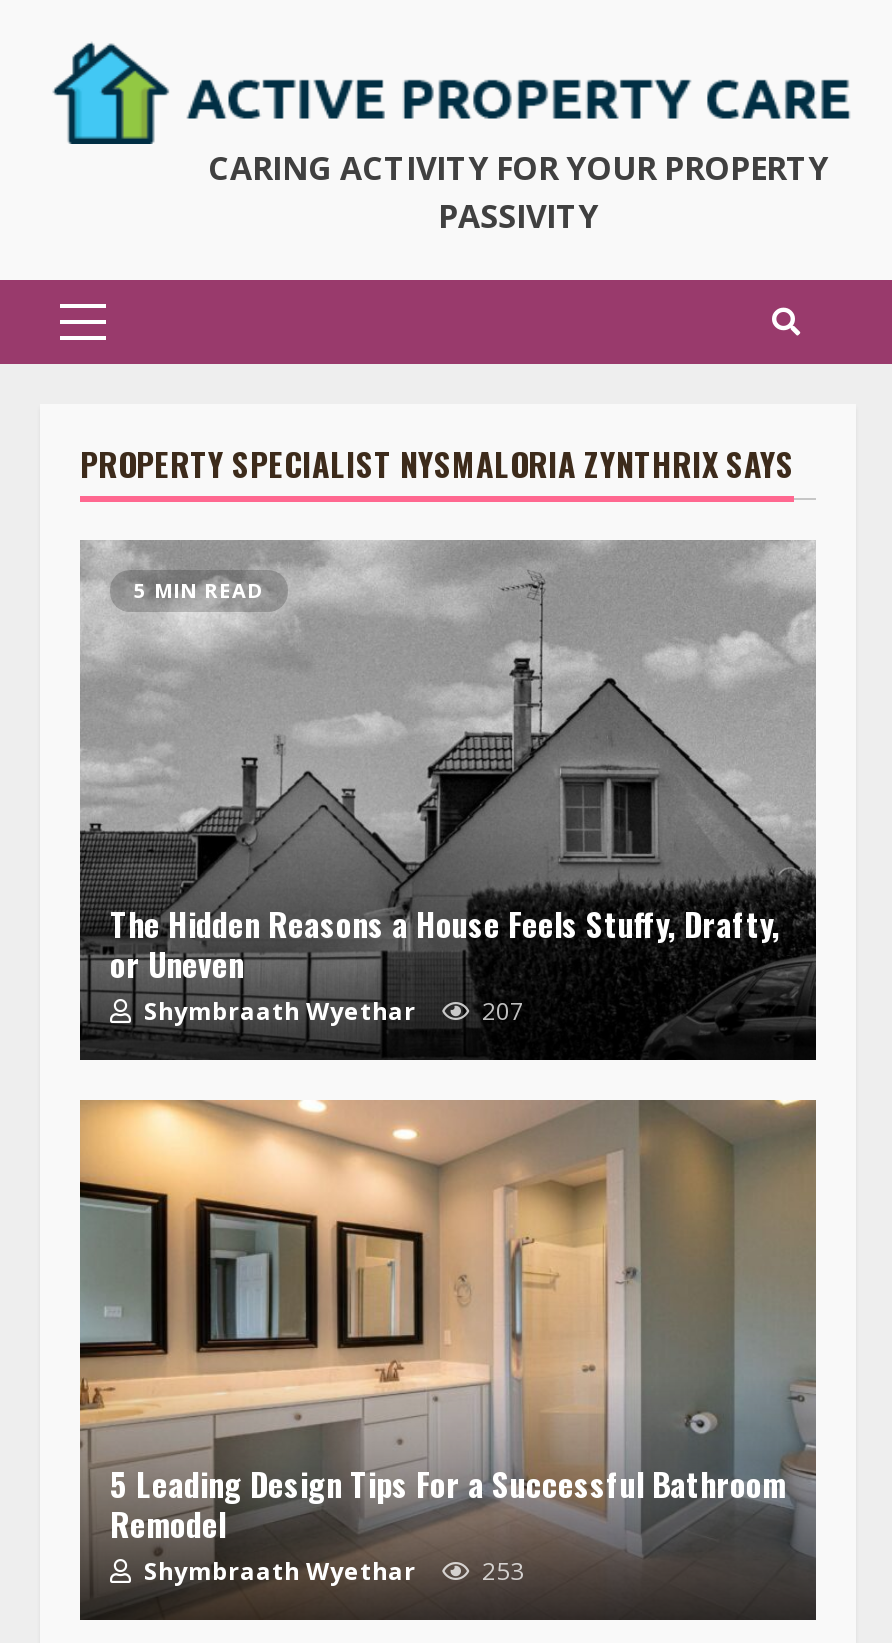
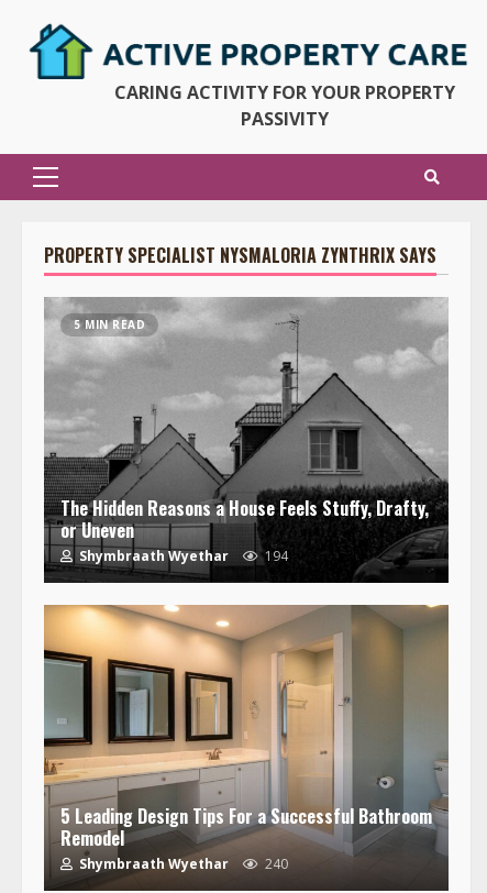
- Shymbraath Wyethar 207
+ Shymbraath Wyethar 194

- Shymbraath Wyethar 253
+ Shymbraath Wyethar 240
